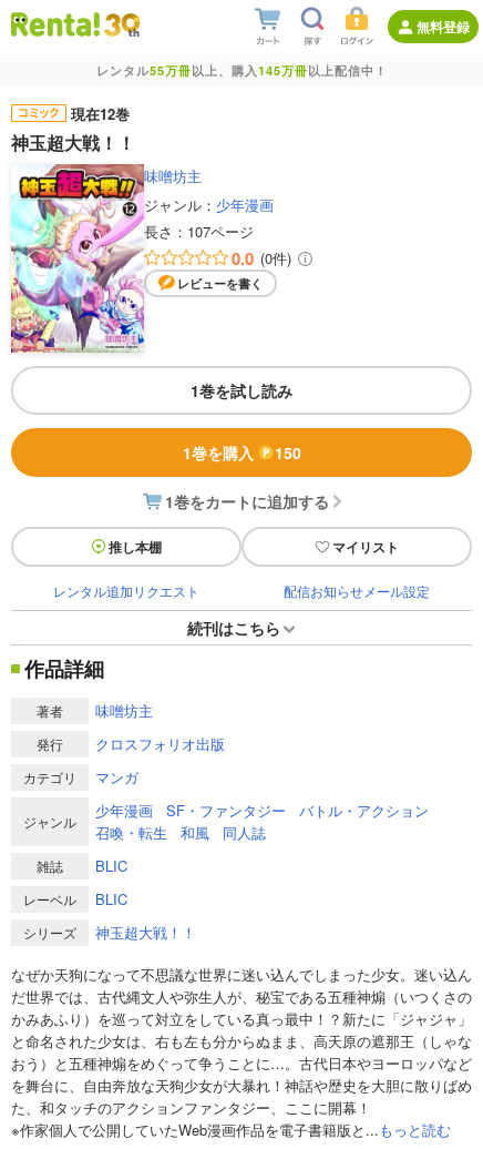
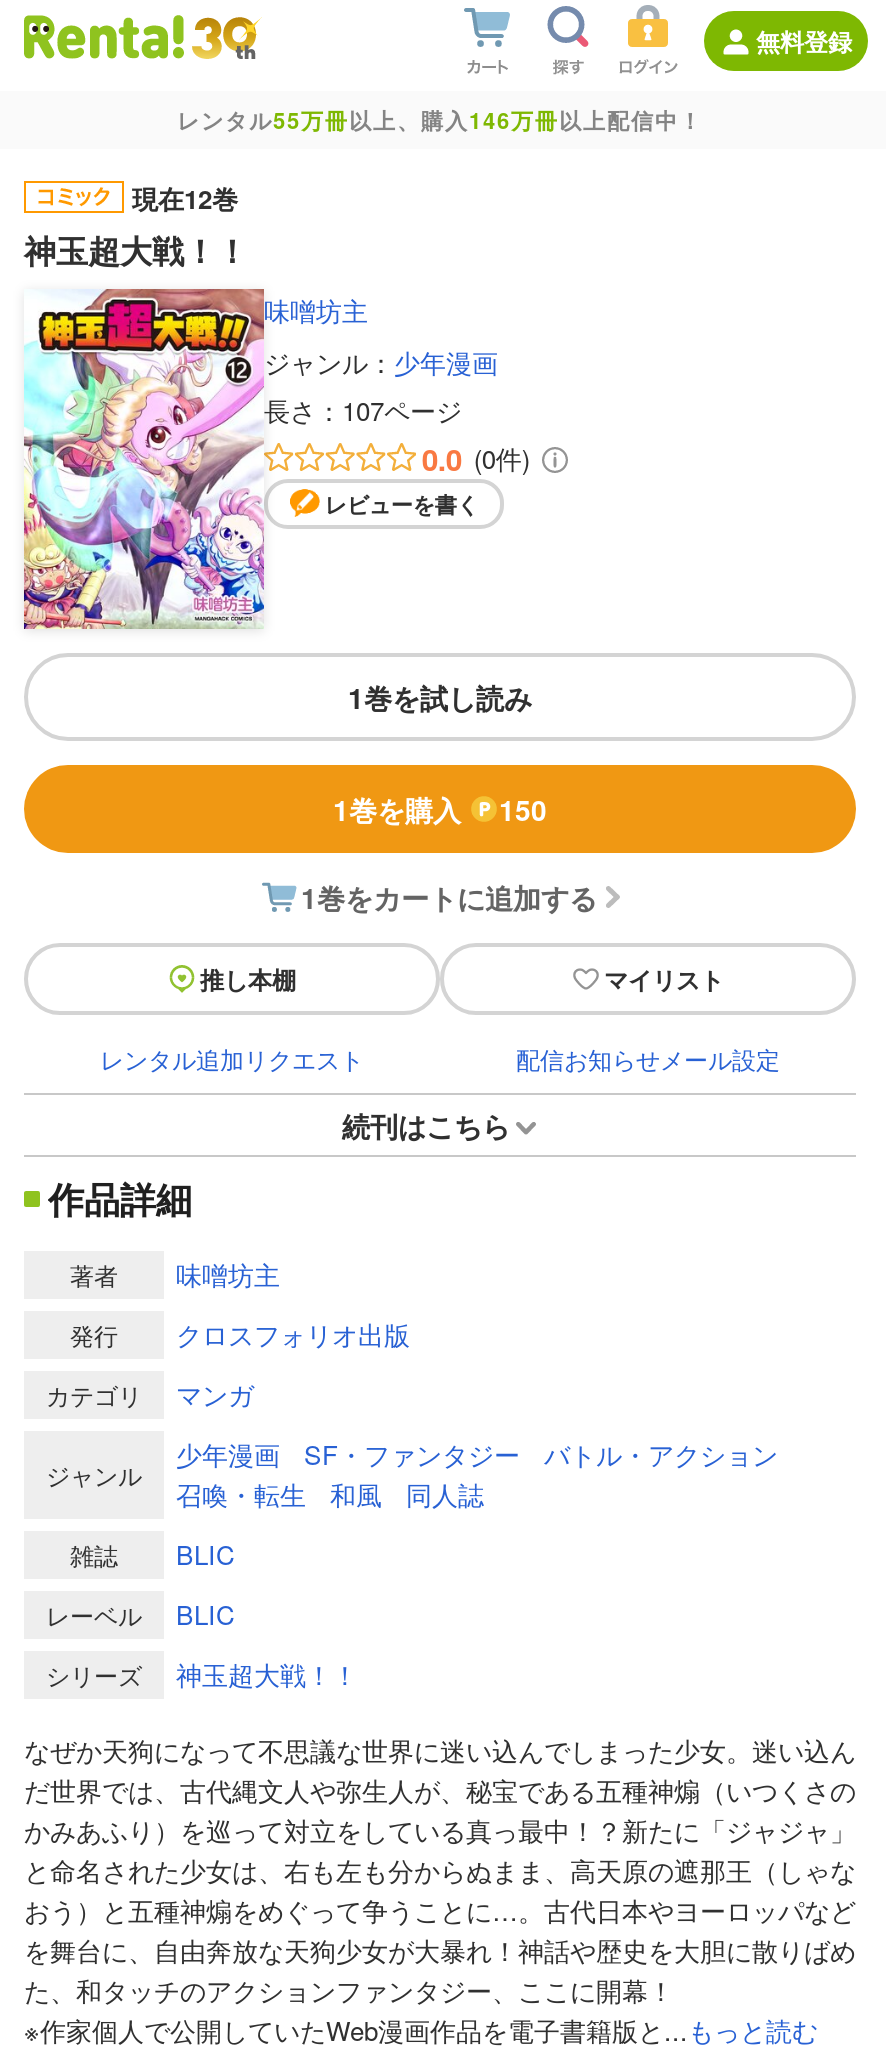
- レンタル55万冊以上、購入145万冊以上配信中！
+ レンタル55万冊以上、購入146万冊以上配信中！
